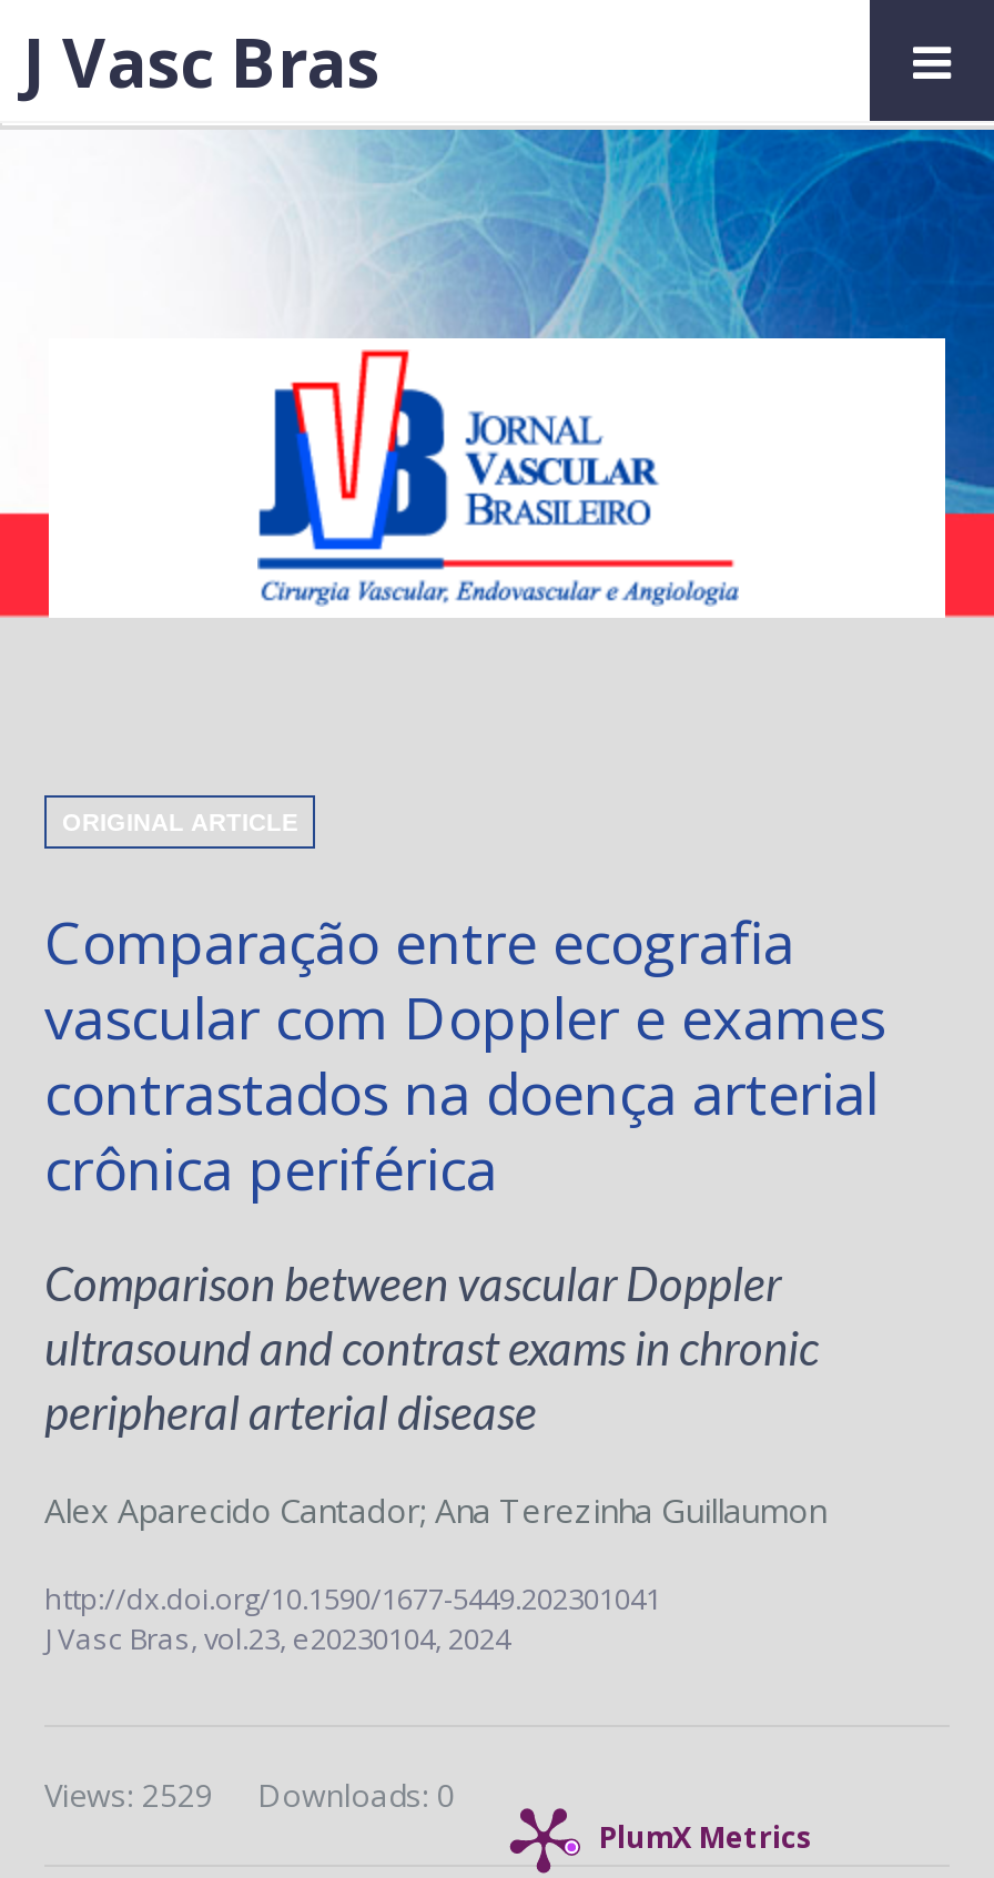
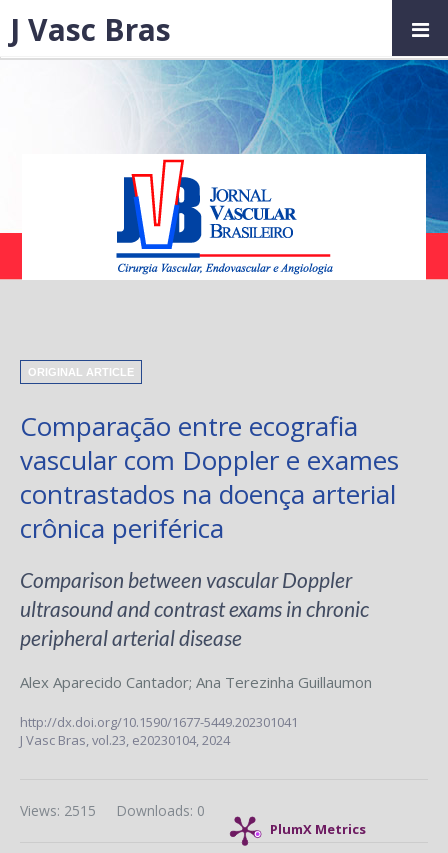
- Views: 2529 Downloads: 0
+ Views: 2515 Downloads: 0
